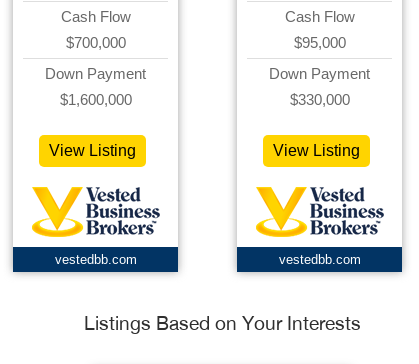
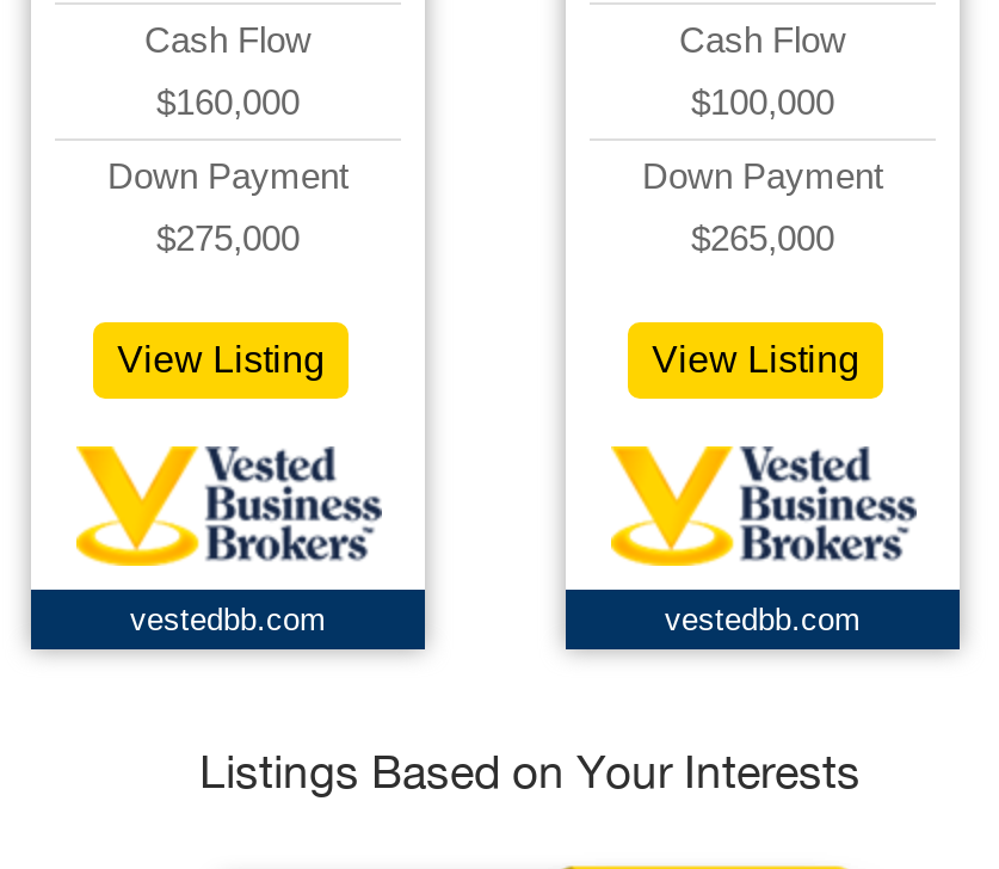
- $700,000
+ $160,000

- $95,000
+ $100,000

- $1,600,000
+ $275,000

- $330,000
+ $265,000
